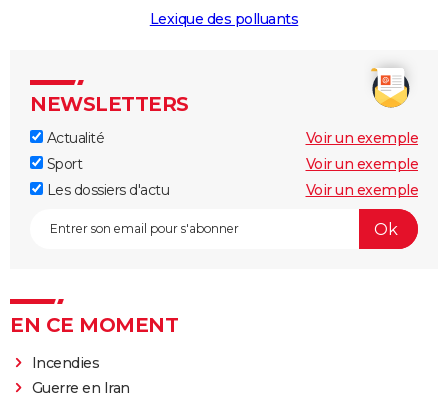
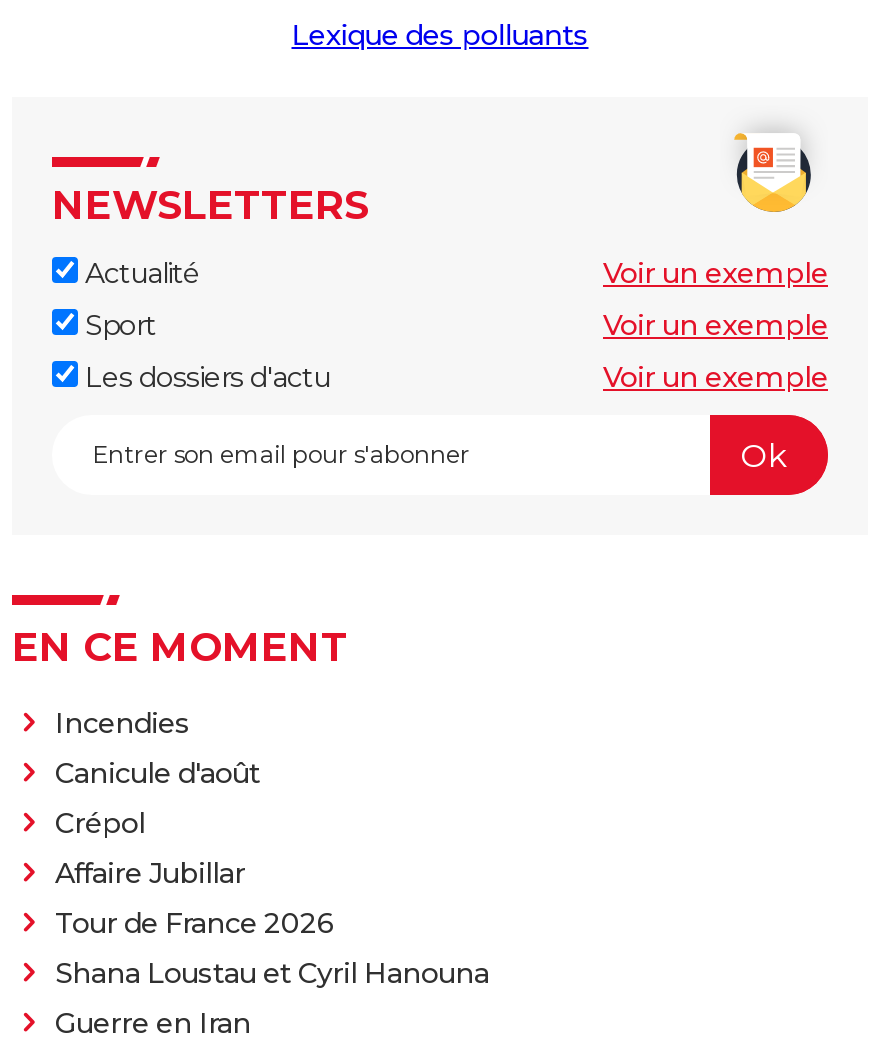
+ Canicule d'août
+ Crépol
+ Affaire Jubillar
+ Tour de France 2026
+ Shana Loustau et Cyril Hanouna
